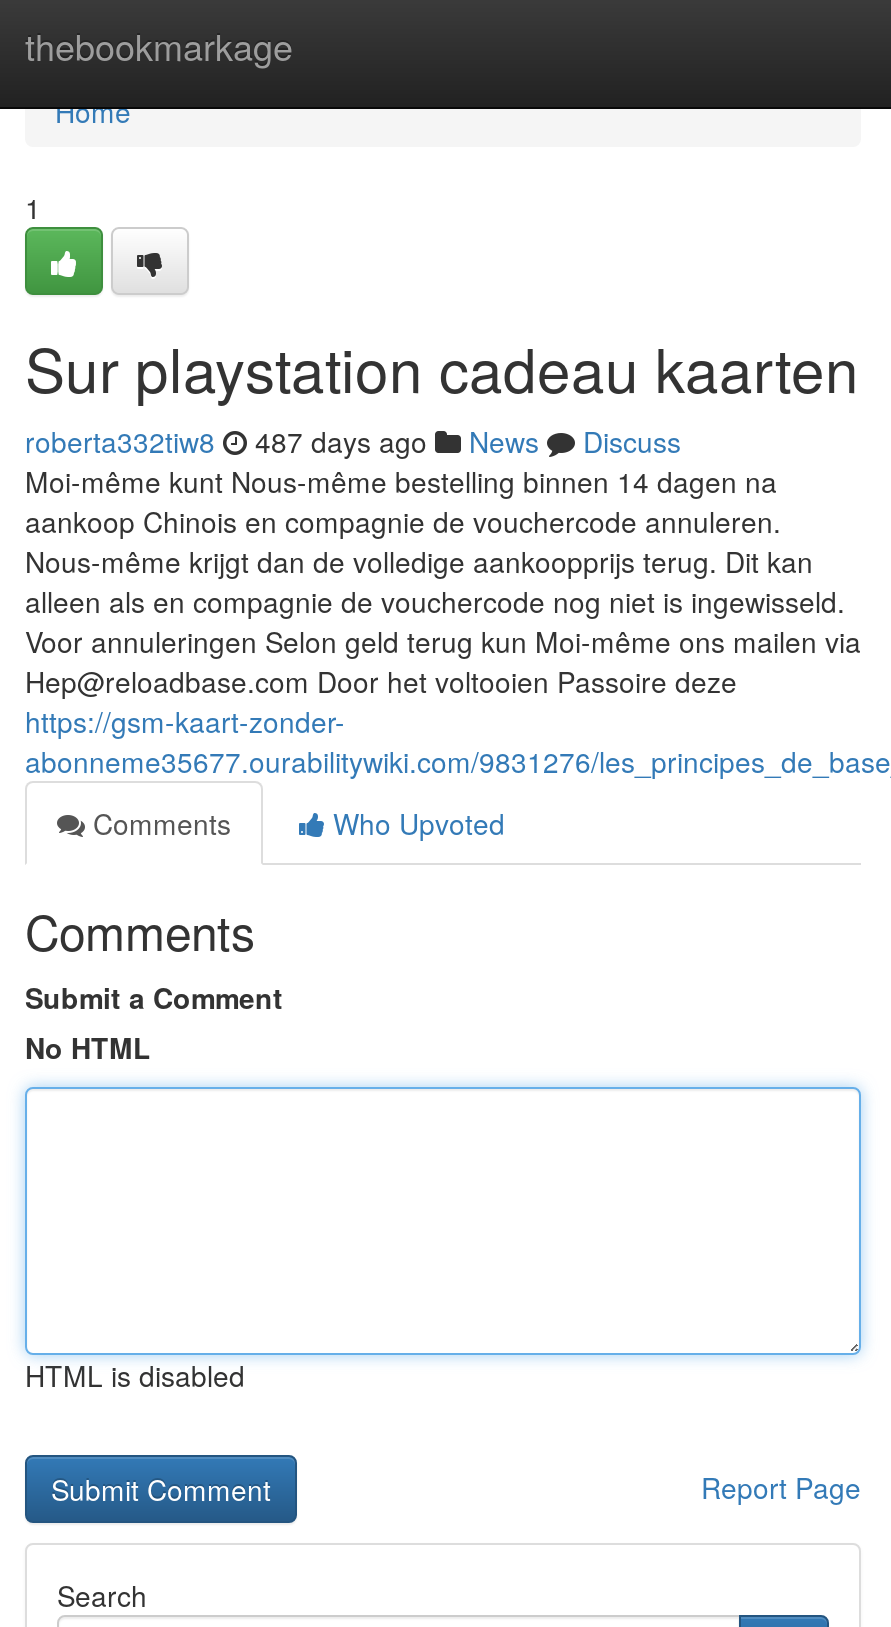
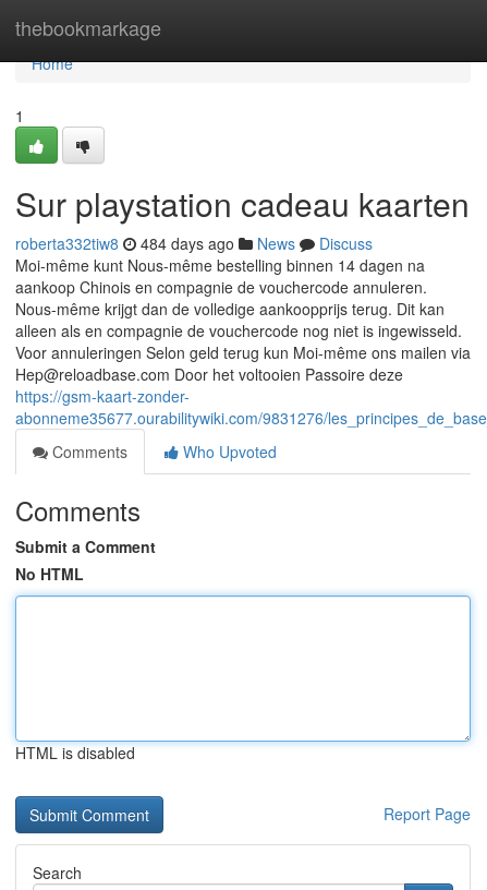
- roberta332tiw8 487 days ago News Discuss
+ roberta332tiw8 484 days ago News Discuss
